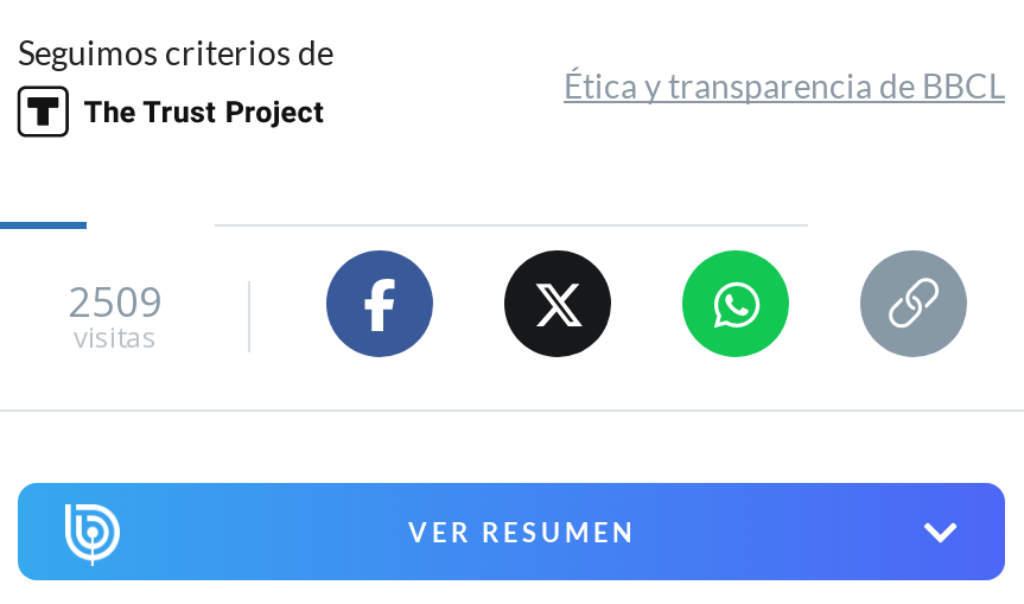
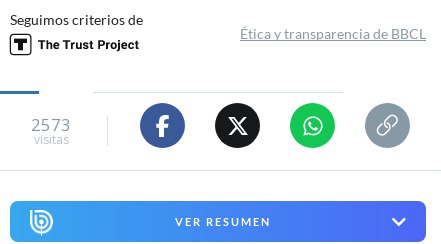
- 2509
+ 2573
